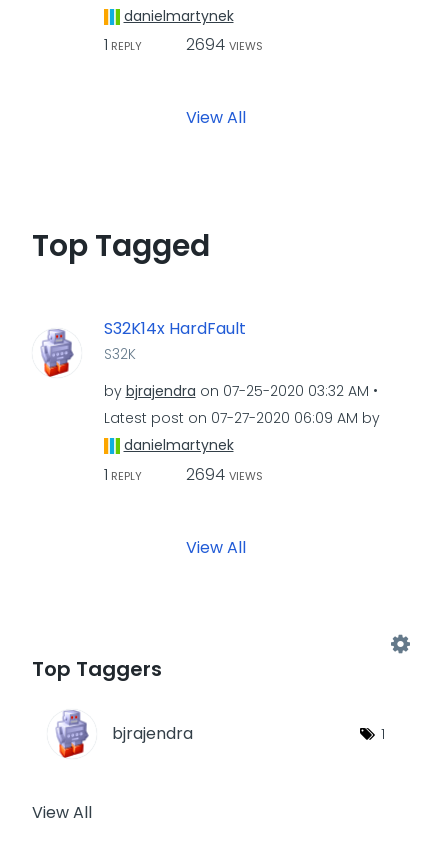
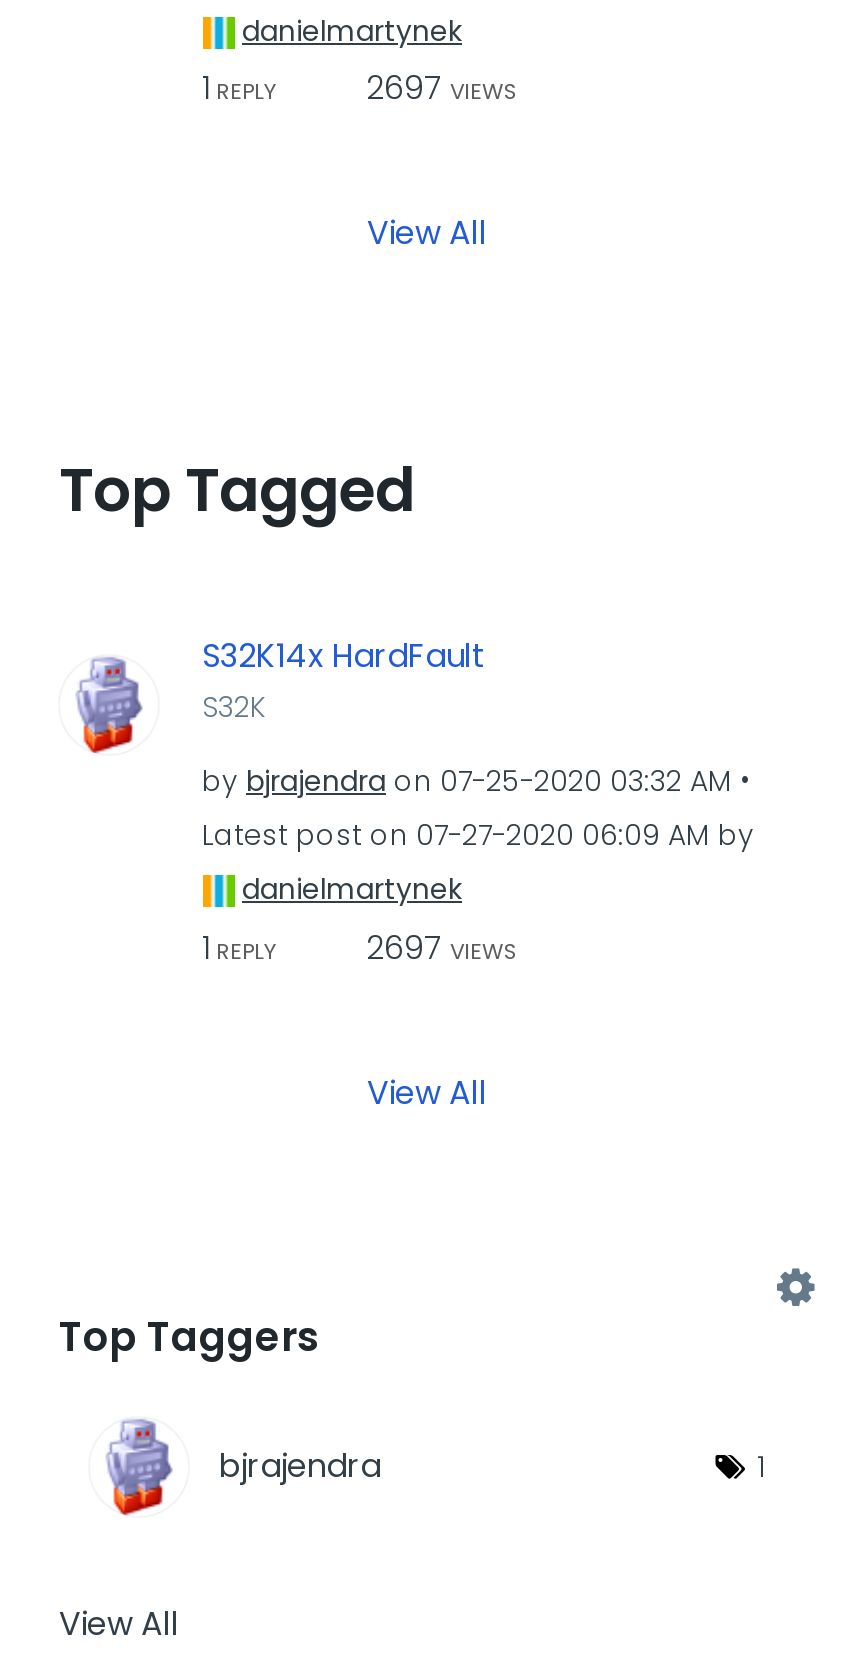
- 1 REPLY 2694 VIEWS
+ 1 REPLY 2697 VIEWS

- 1 REPLY 2694 VIEWS
+ 1 REPLY 2697 VIEWS
